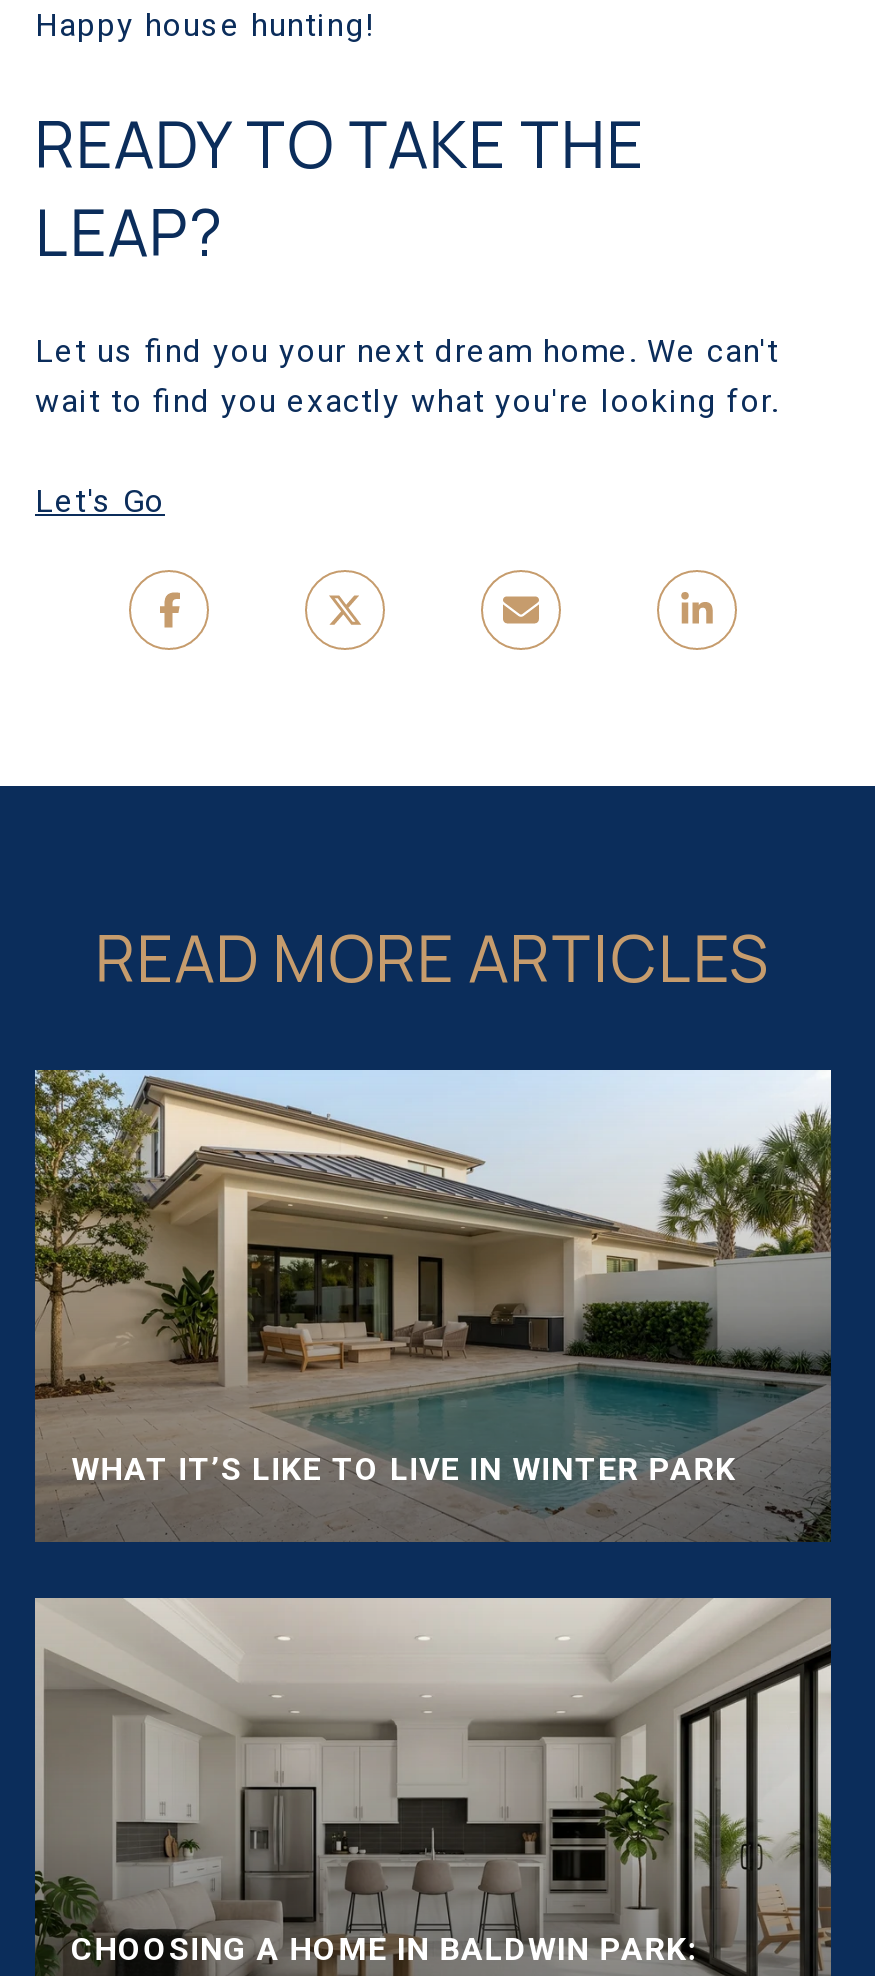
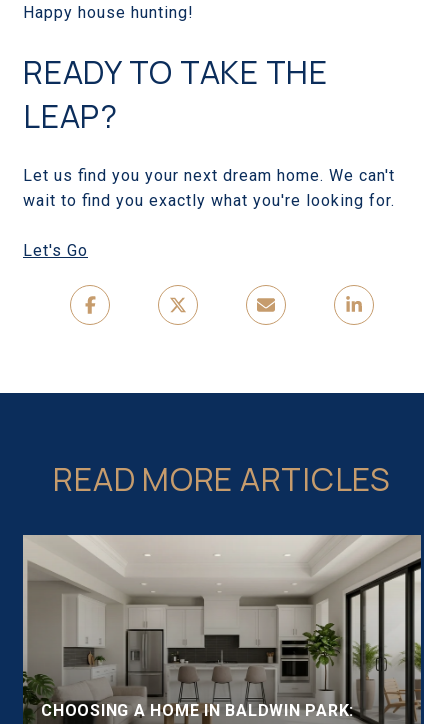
- [image]
- WHAT IT’S LIKE TO LIVE IN WINTER PARK
